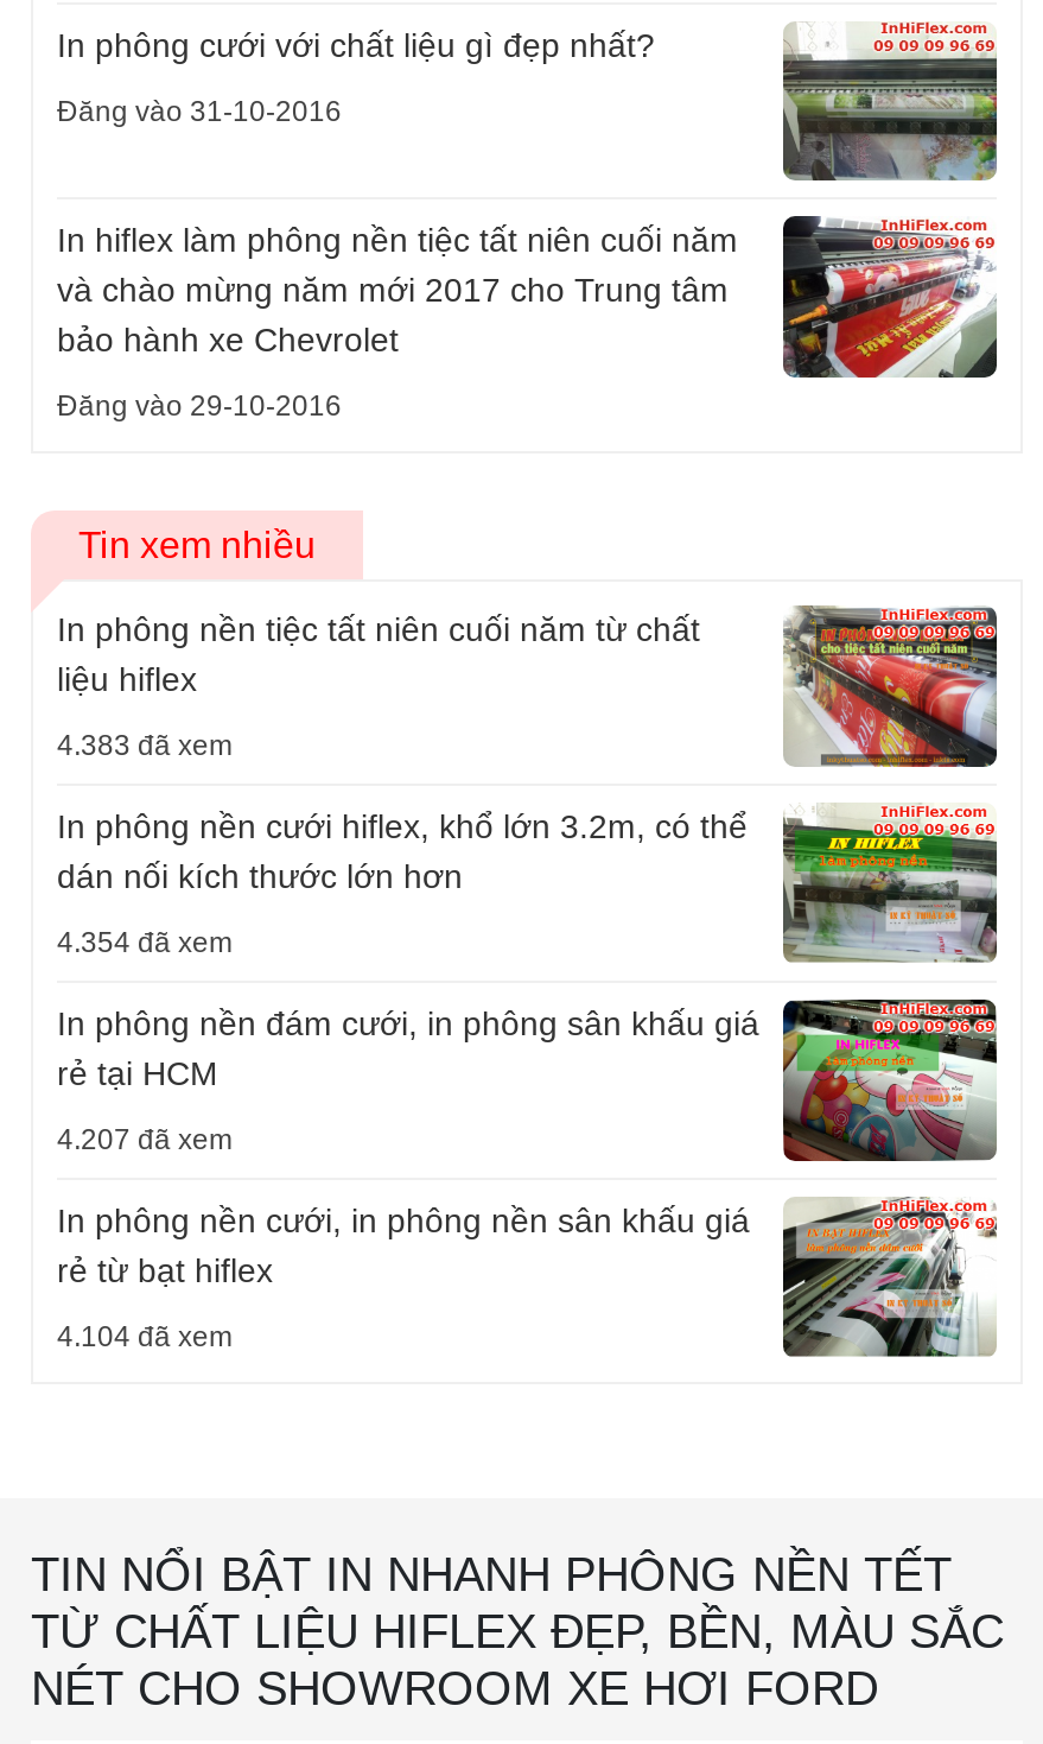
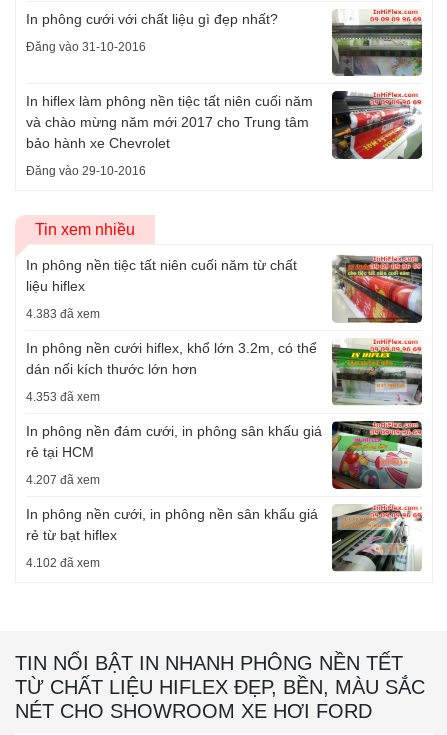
- 4.354 đã xem
+ 4.353 đã xem

- 4.104 đã xem
+ 4.102 đã xem
